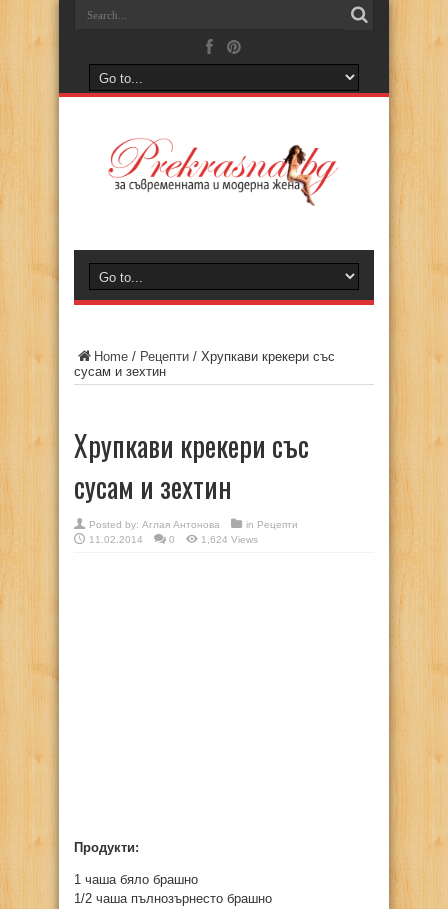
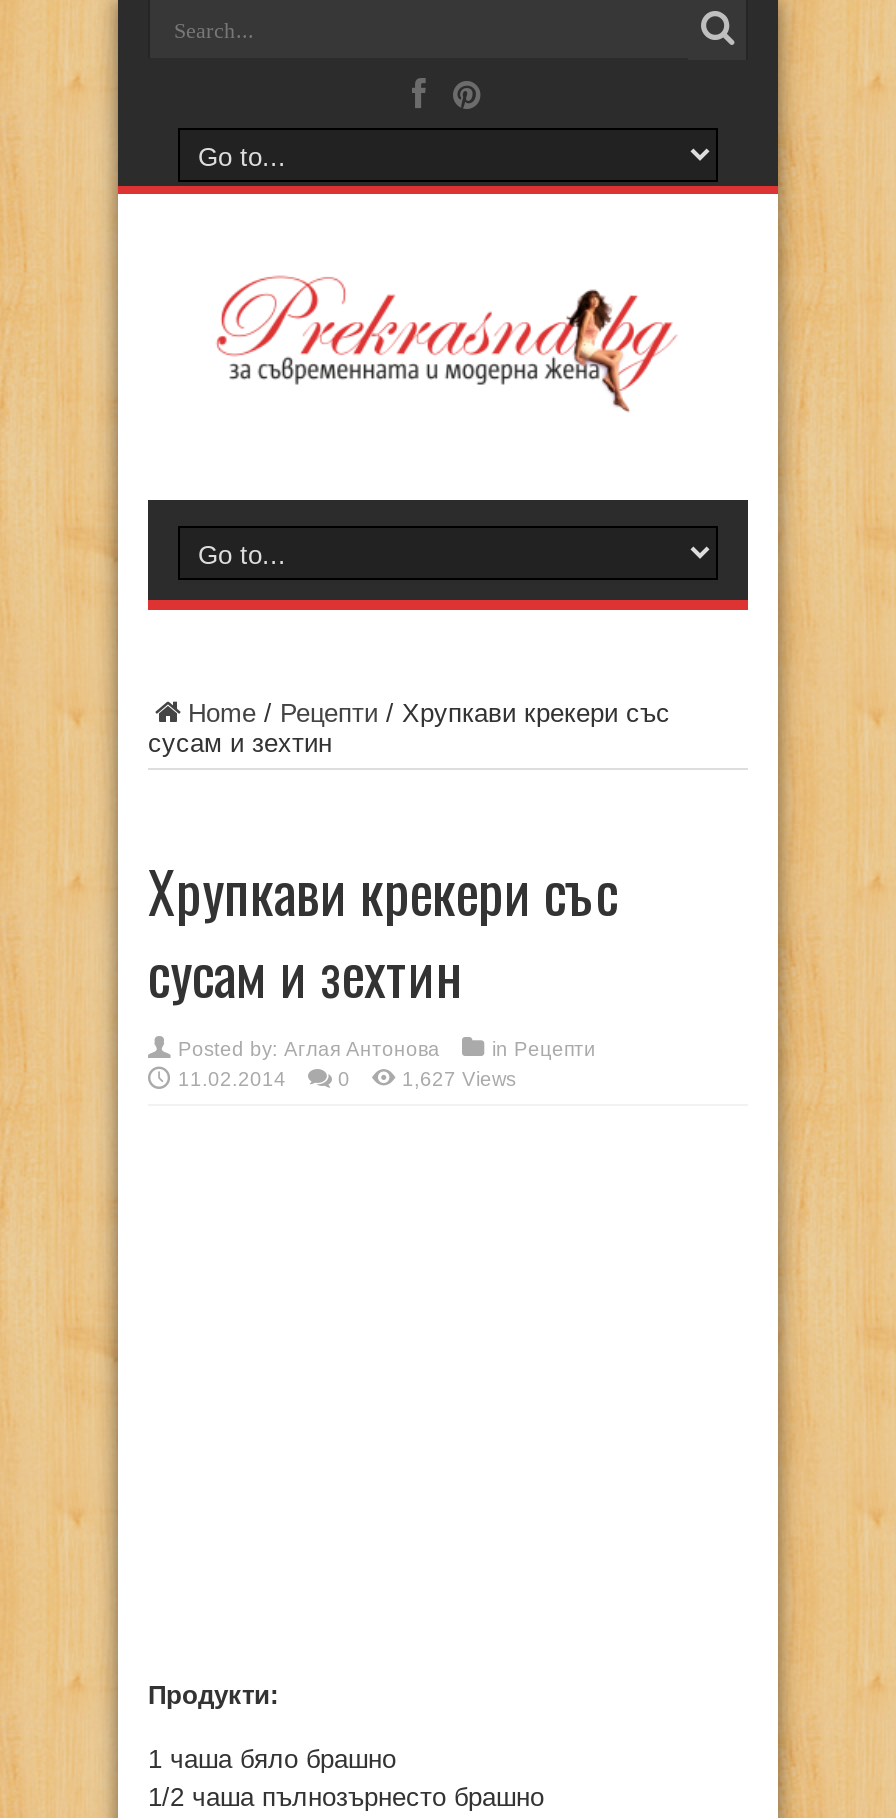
- 1,624 Views
+ 1,627 Views
